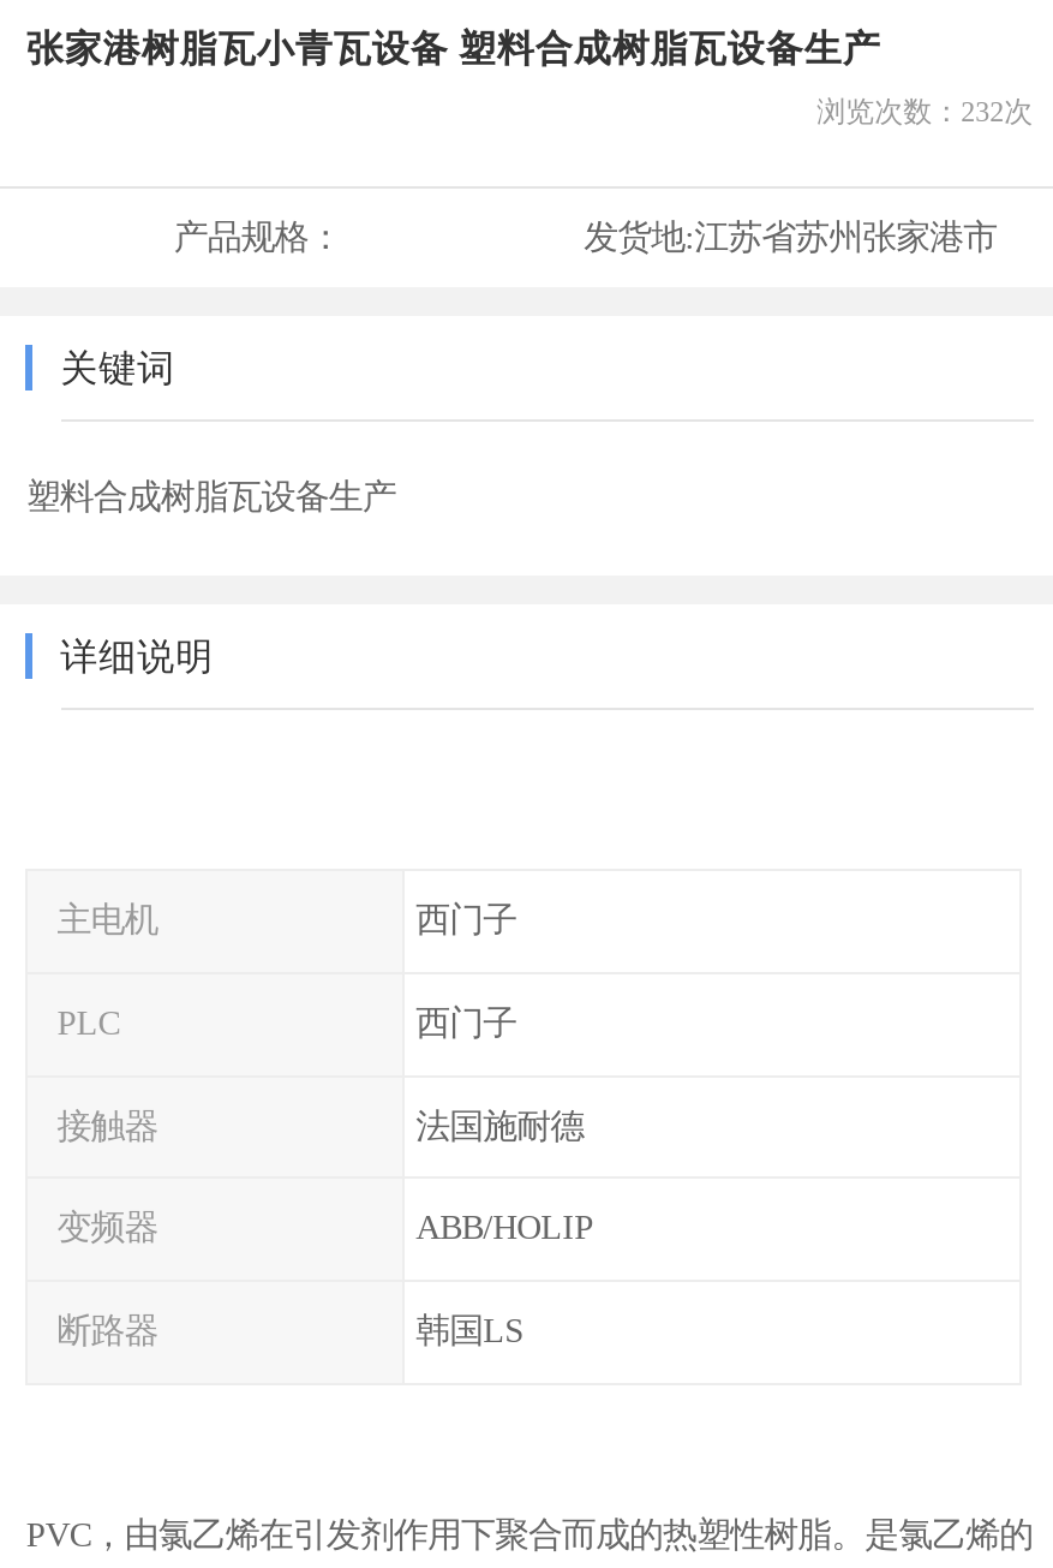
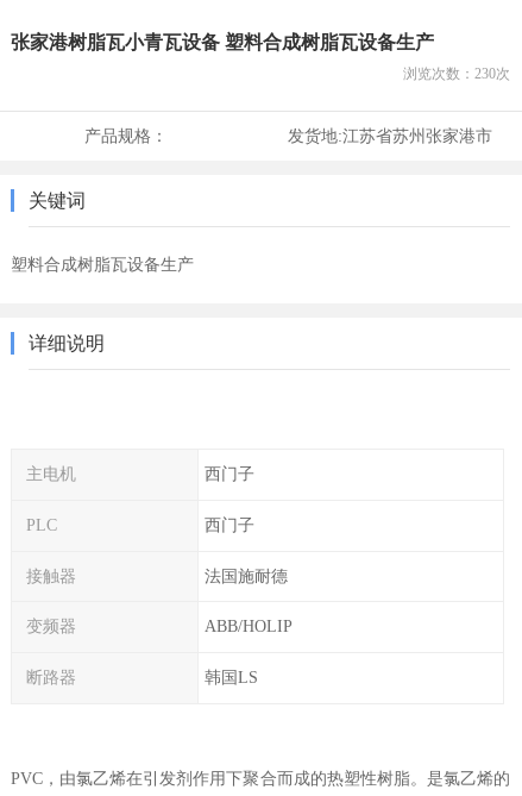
- 浏览次数：232次
+ 浏览次数：230次
